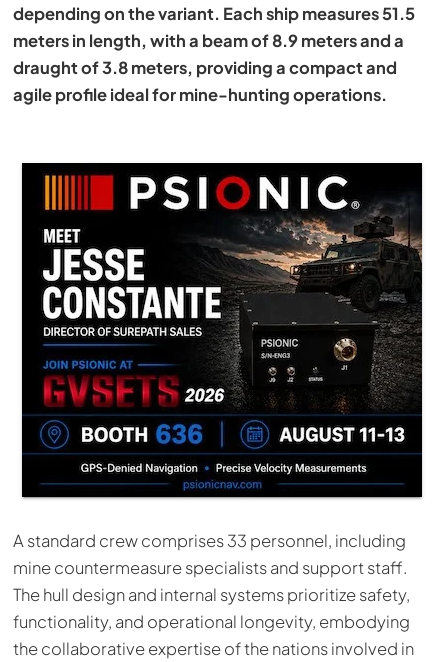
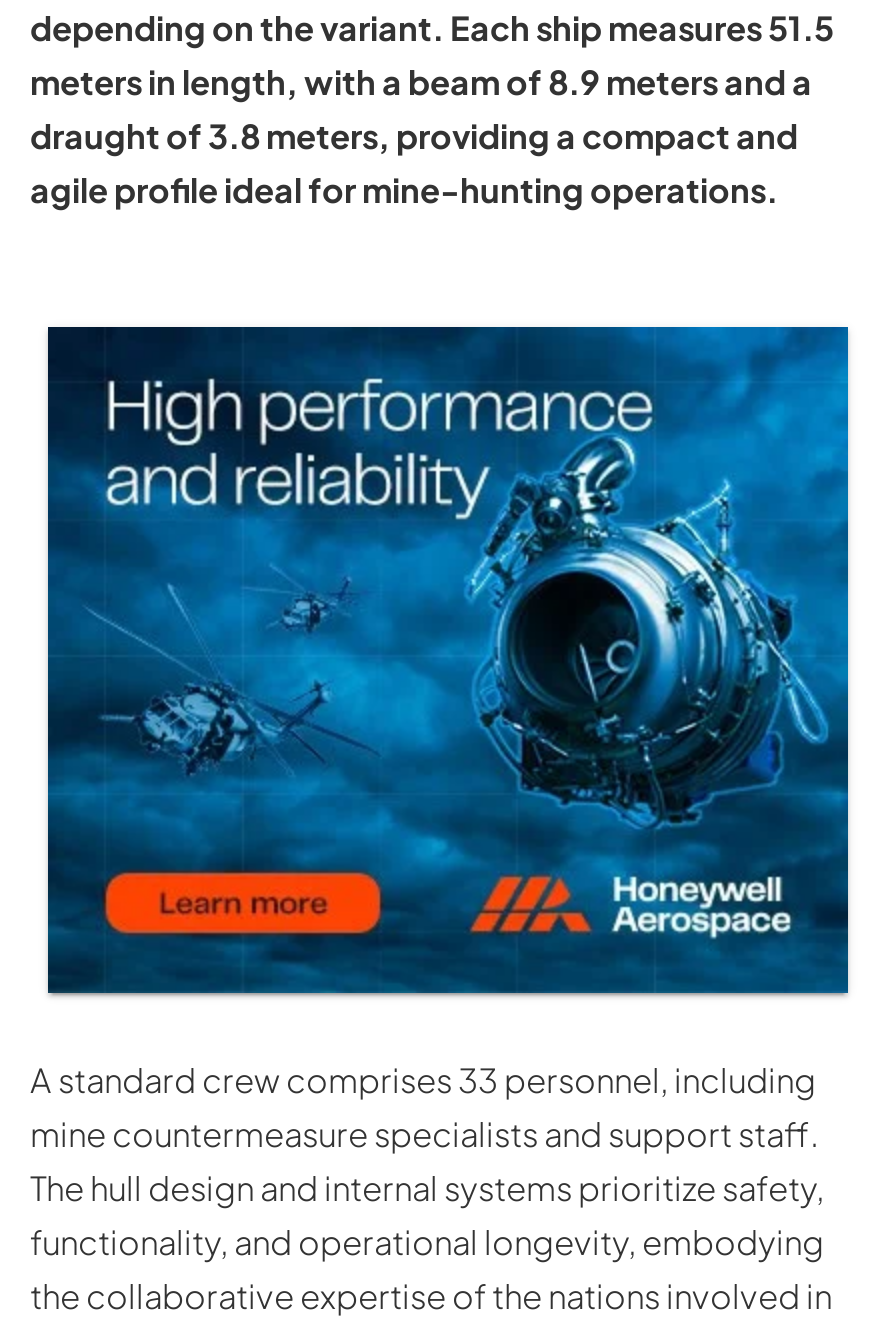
- [image]
+ [image]
